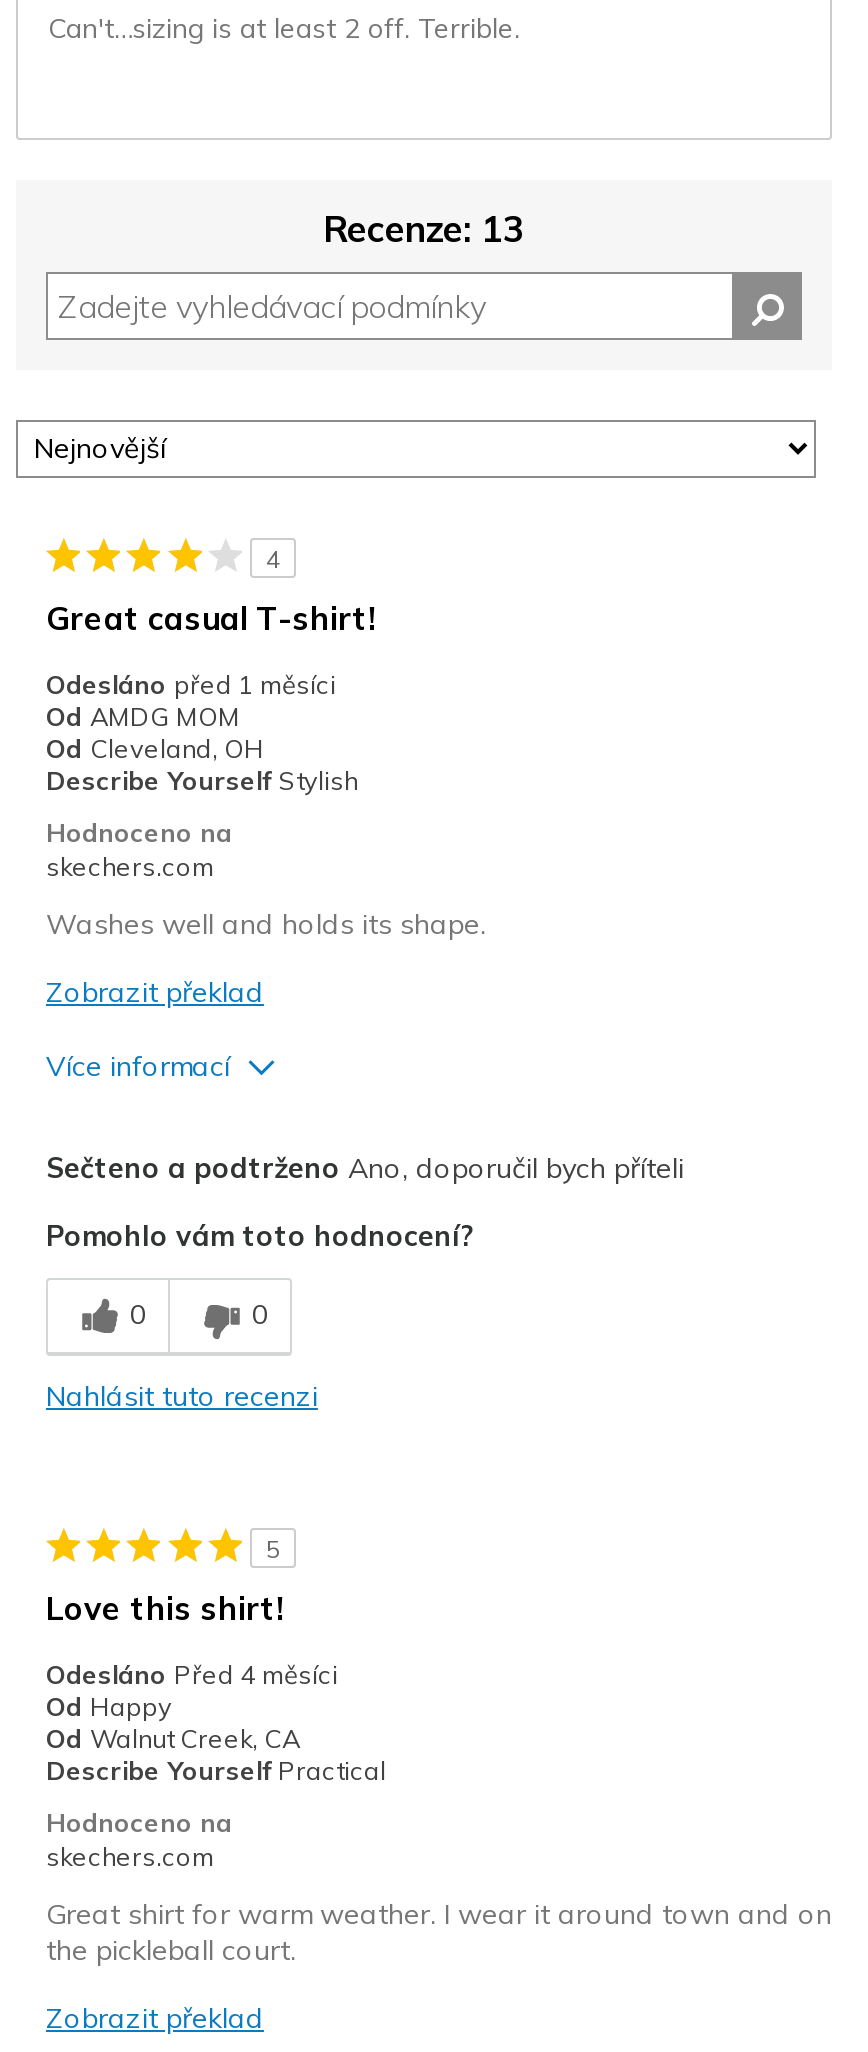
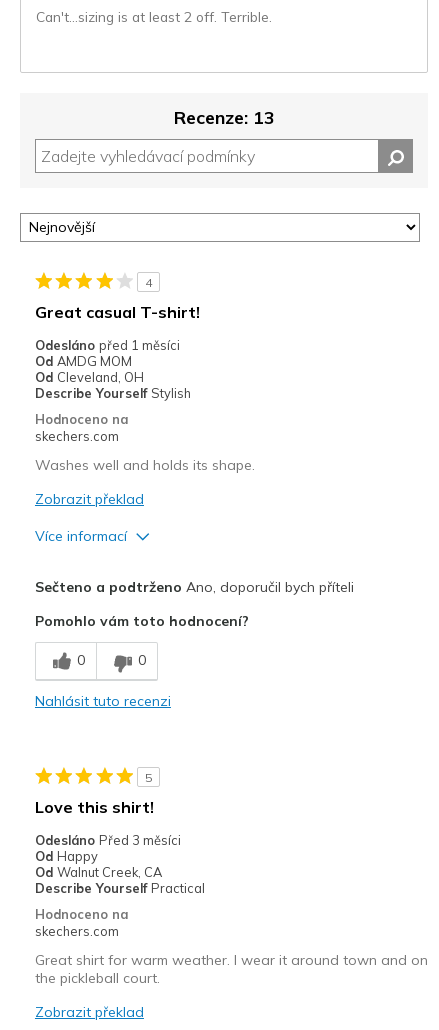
- Odesláno Před 4 měsíci
+ Odesláno Před 3 měsíci
